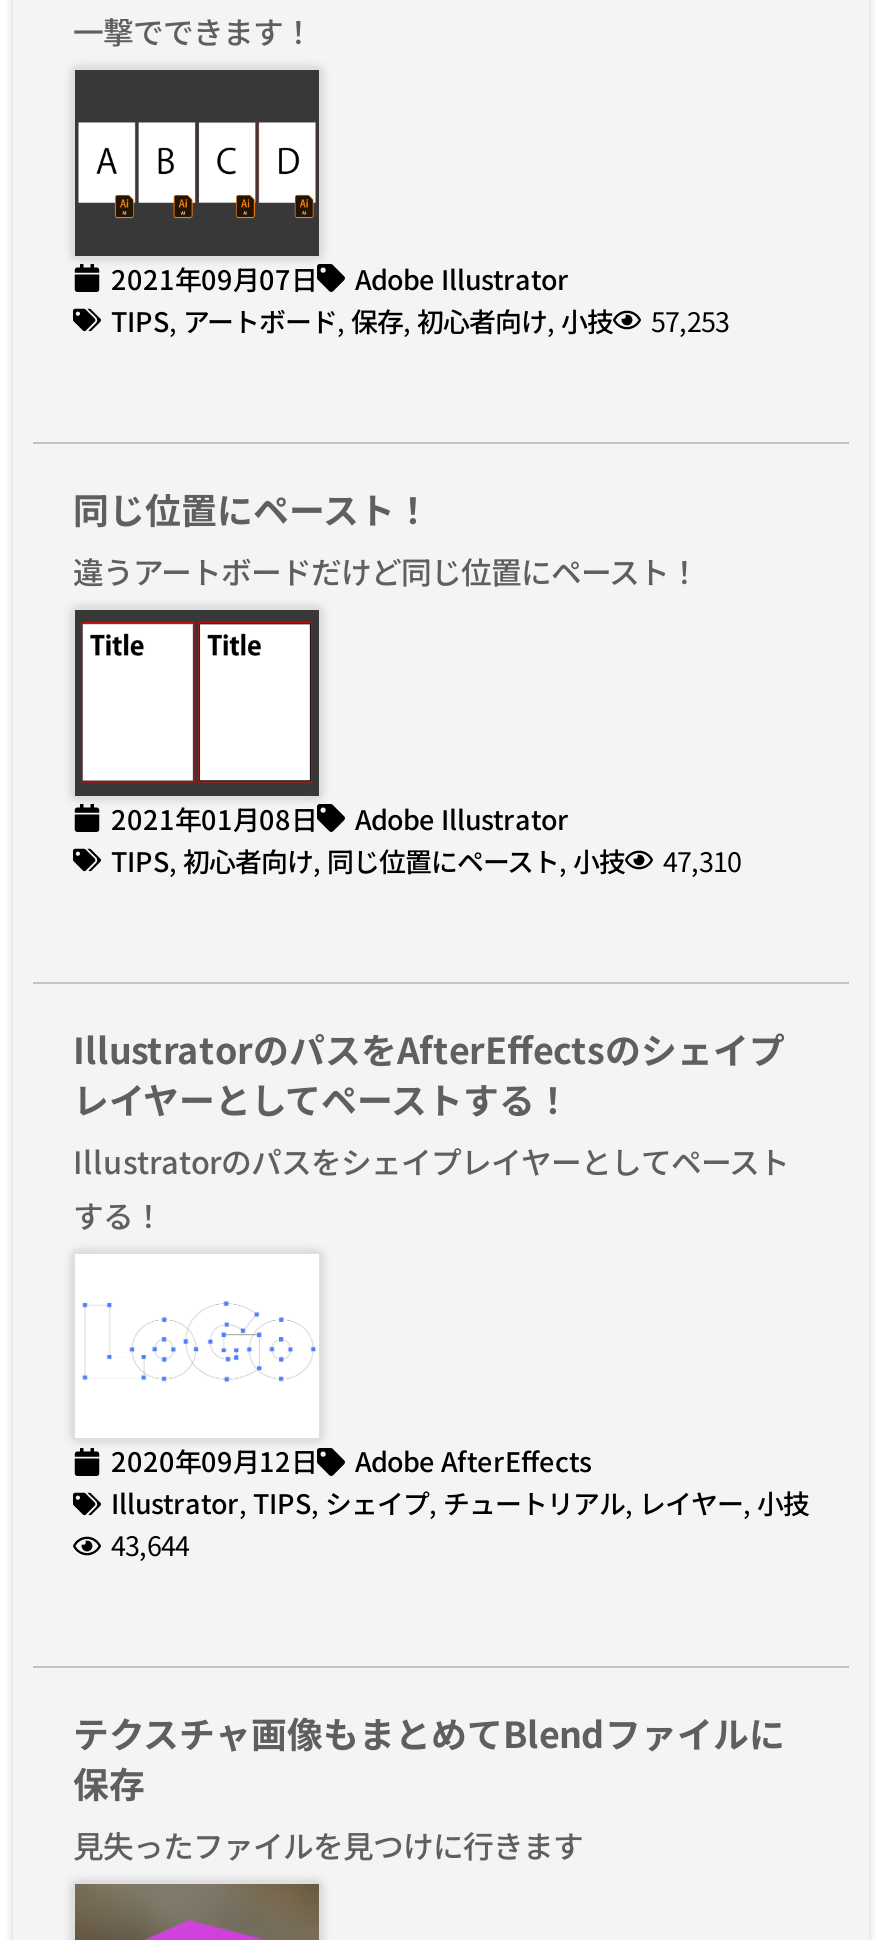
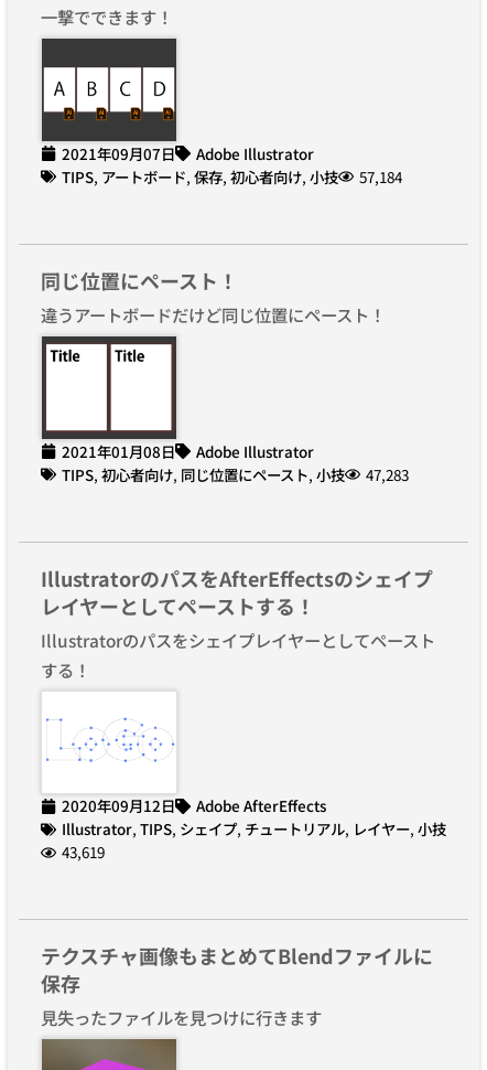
- TIPS,アートボード,保存,初心者向け,小技 57,253
+ TIPS,アートボード,保存,初心者向け,小技 57,184

- TIPS,初心者向け,同じ位置にペースト,小技 47,310
+ TIPS,初心者向け,同じ位置にペースト,小技 47,283

- 43,644
+ 43,619
